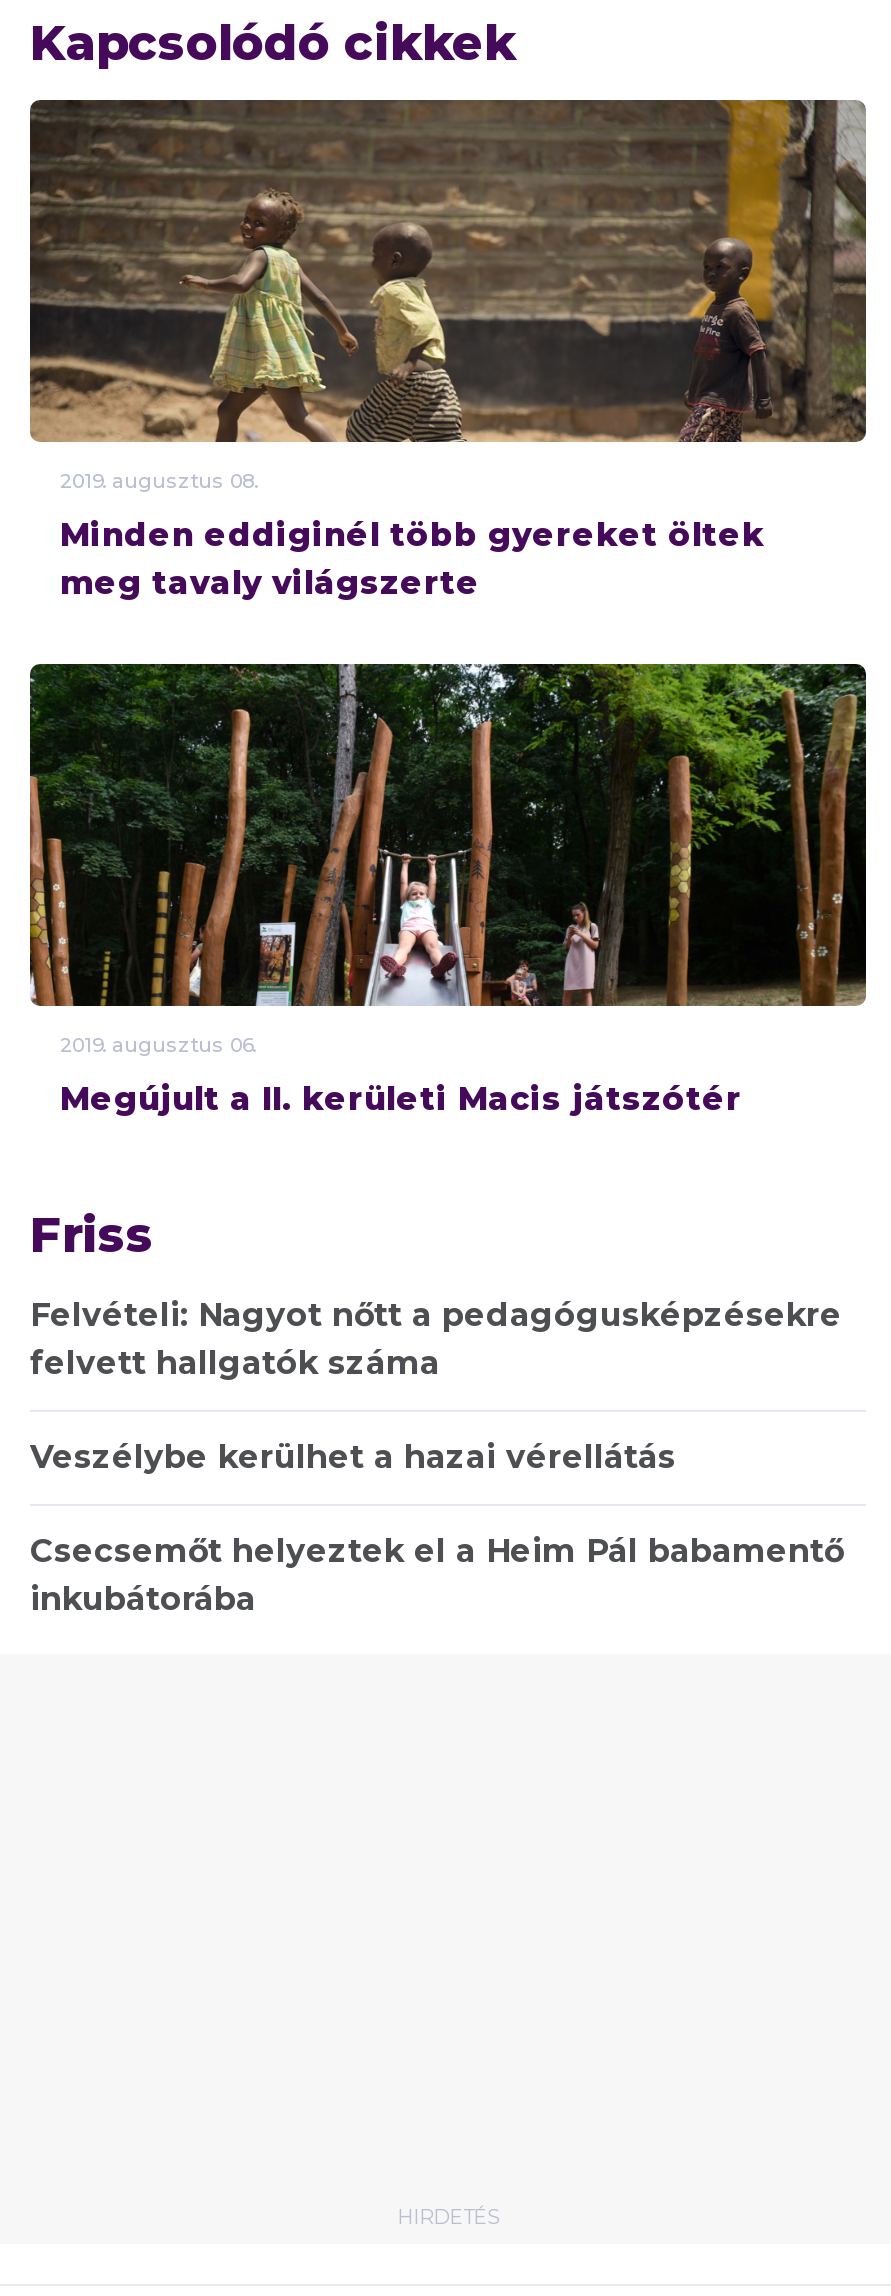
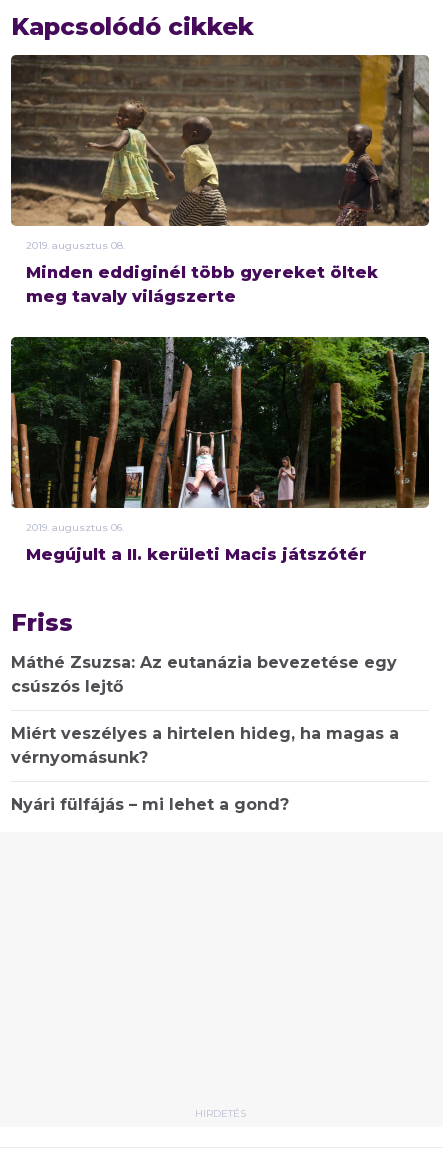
- Felvételi: Nagyot nőtt a pedagógusképzésekre
- felvett hallgatók száma
+ Máthé Zsuzsa: Az eutanázia bevezetése egy
+ csúszós lejtő

- Veszélybe kerülhet a hazai vérellátás
+ Miért veszélyes a hirtelen hideg, ha magas a
+ vérnyomásunk?

- Csecsemőt helyeztek el a Heim Pál babamentő
- inkubátorába
+ Nyári fülfájás – mi lehet a gond?
